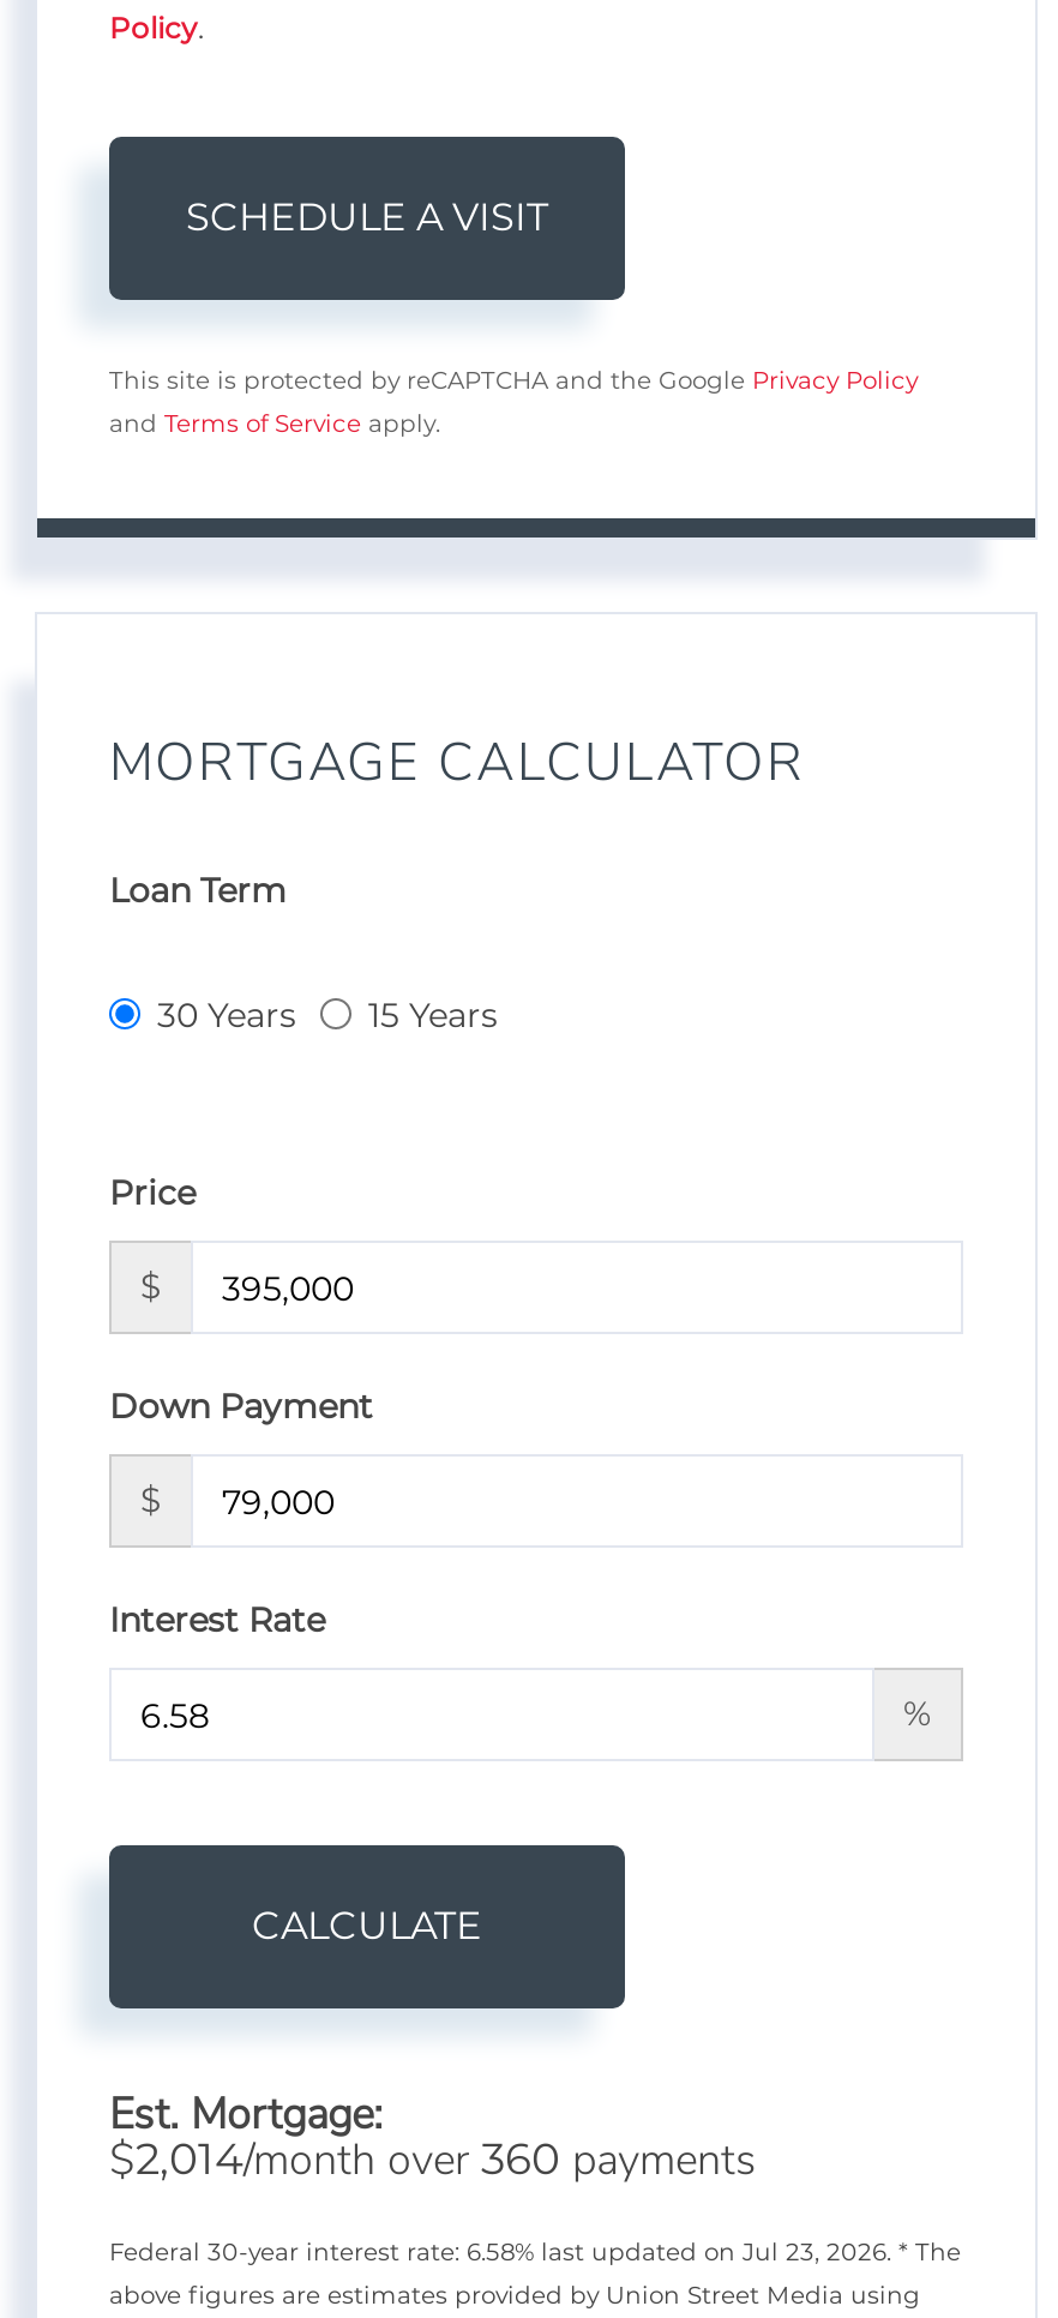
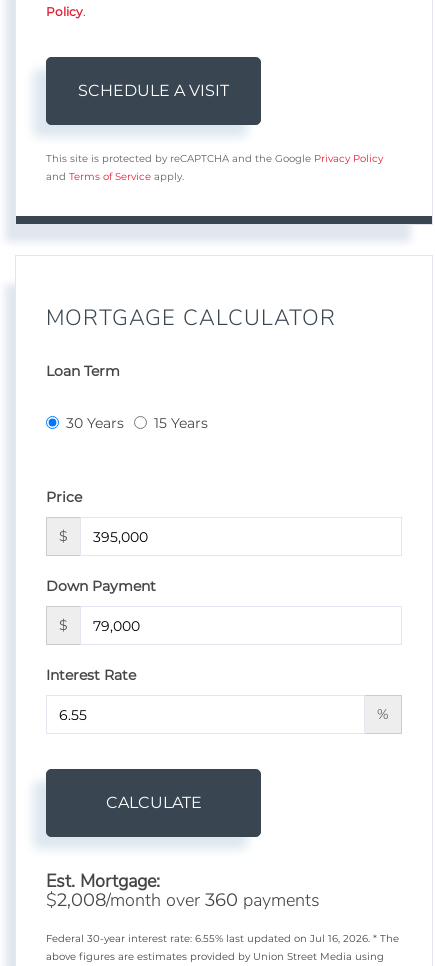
- $2,014/month over 360 payments
+ $2,008/month over 360 payments

- Federal 30-year interest rate: 6.58% last updated on Jul 23, 2026. * The
+ Federal 30-year interest rate: 6.55% last updated on Jul 16, 2026. * The
